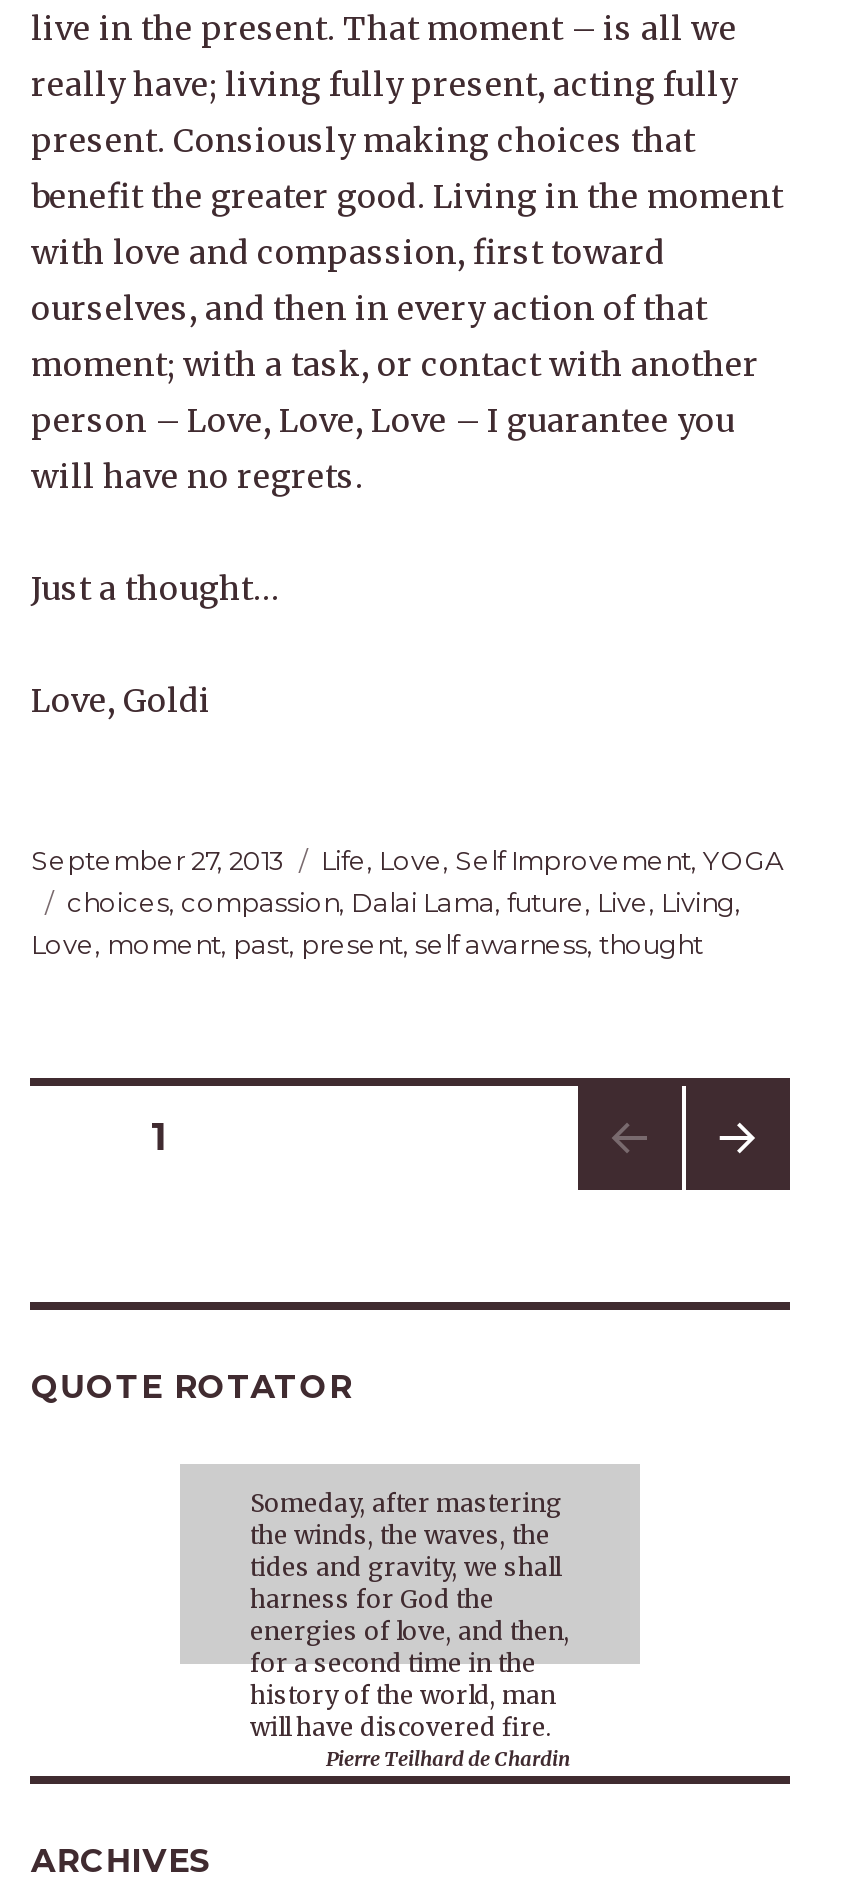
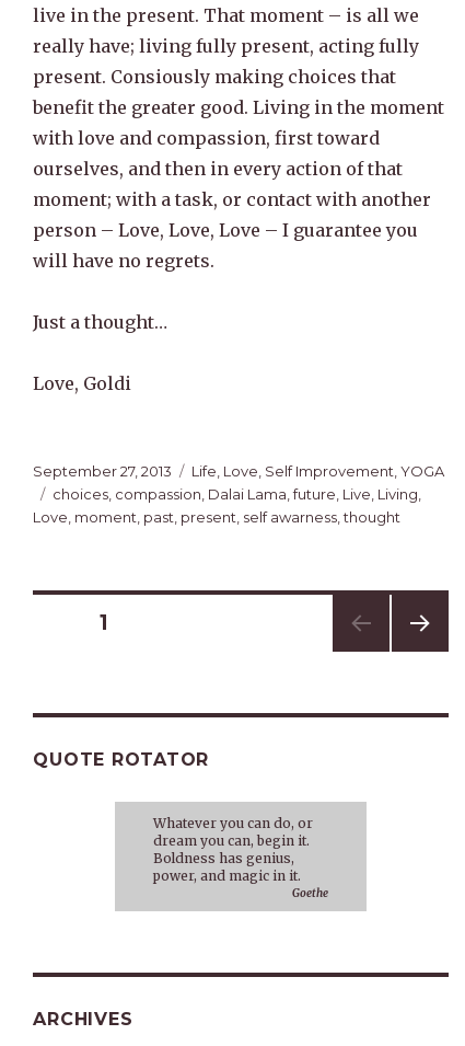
- Someday, after mastering
- the winds, the waves, the
- tides and gravity, we shall
- harness for God the
- energies of love, and then,
- for a second time in the
- history of the world, man
- will have discovered fire.
- Pierre Teilhard de Chardin
+ Whatever you can do, or
+ dream you can, begin it.
+ Boldness has genius,
+ power, and magic in it.
+ Goethe
